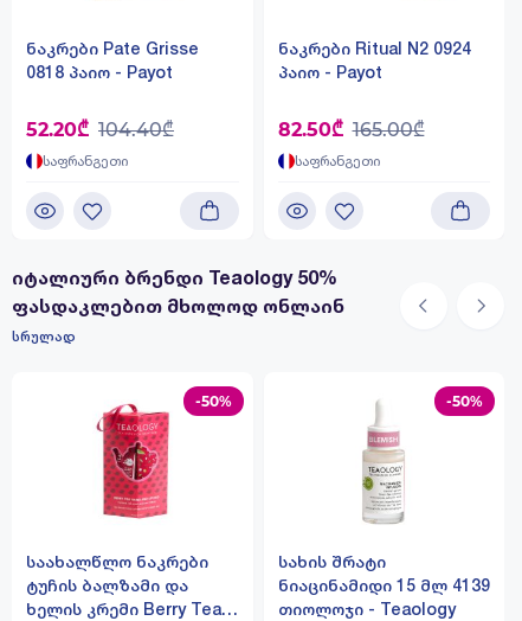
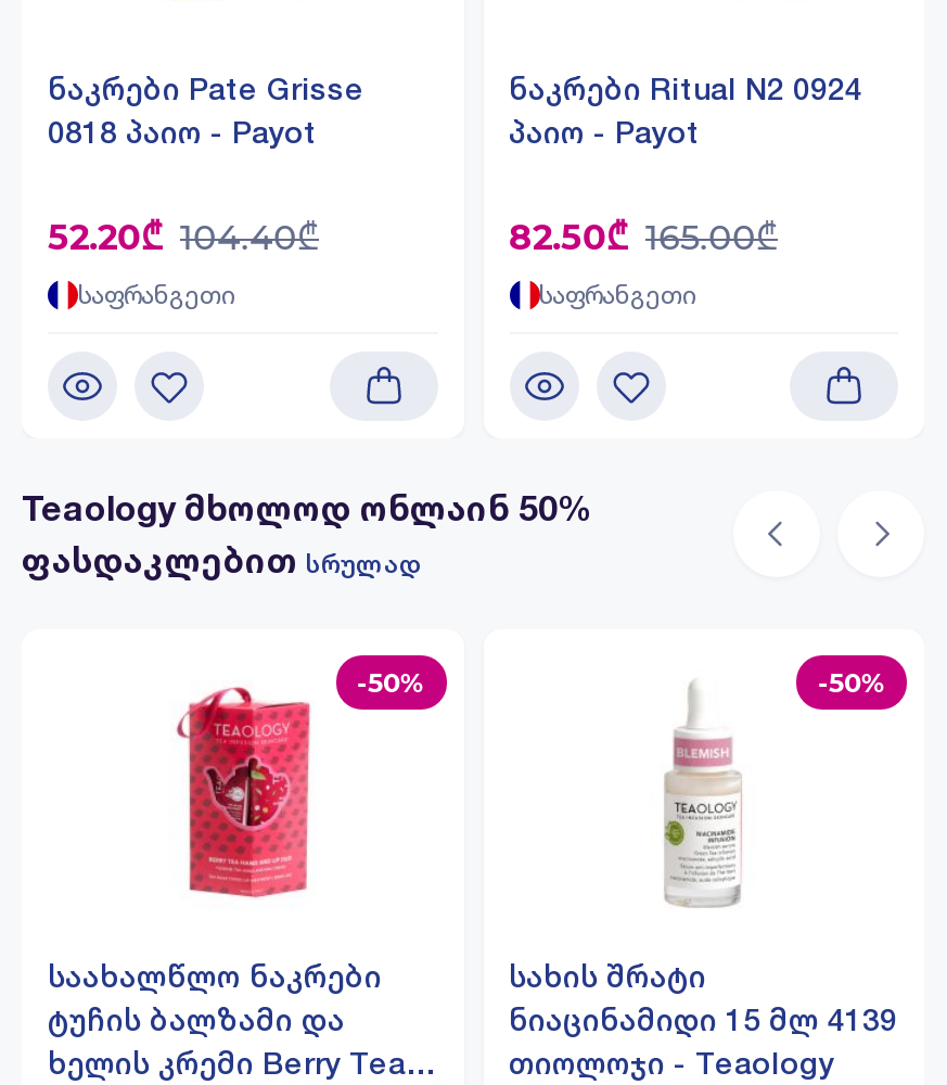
- იტალიური ბრენდი Teaology 50%
- ფასდაკლებით მხოლოდ ონლაინ
- სრულად
+ Teaology მხოლოდ ონლაინ 50%
+ ფასდაკლებით სრულად
